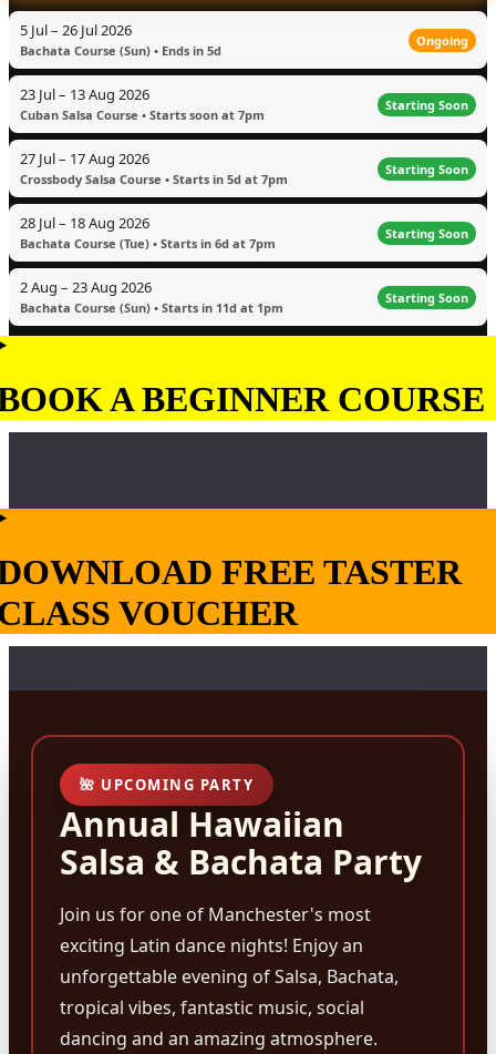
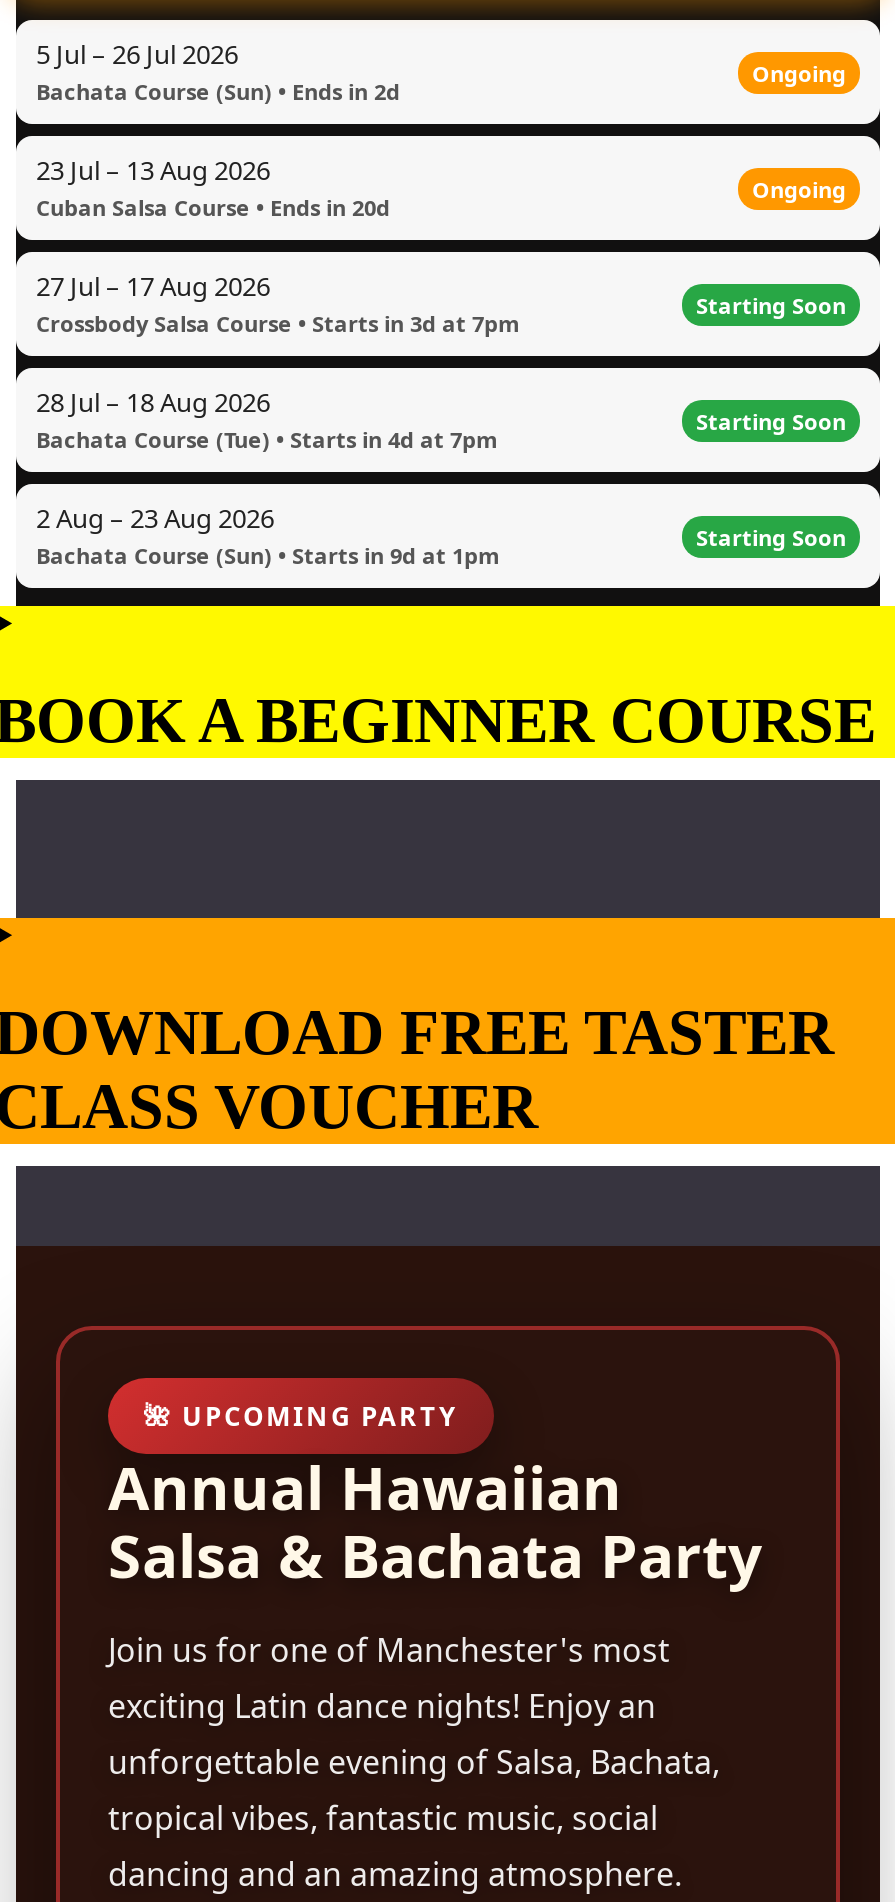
- Bachata Course (Sun) • Ends in 5d
+ Bachata Course (Sun) • Ends in 2d

- Starting Soon
+ Ongoing

- Cuban Salsa Course • Starts soon at 7pm
+ Cuban Salsa Course • Ends in 20d

- Crossbody Salsa Course • Starts in 5d at 7pm
+ Crossbody Salsa Course • Starts in 3d at 7pm

- Bachata Course (Tue) • Starts in 6d at 7pm
+ Bachata Course (Tue) • Starts in 4d at 7pm

- Bachata Course (Sun) • Starts in 11d at 1pm
+ Bachata Course (Sun) • Starts in 9d at 1pm
